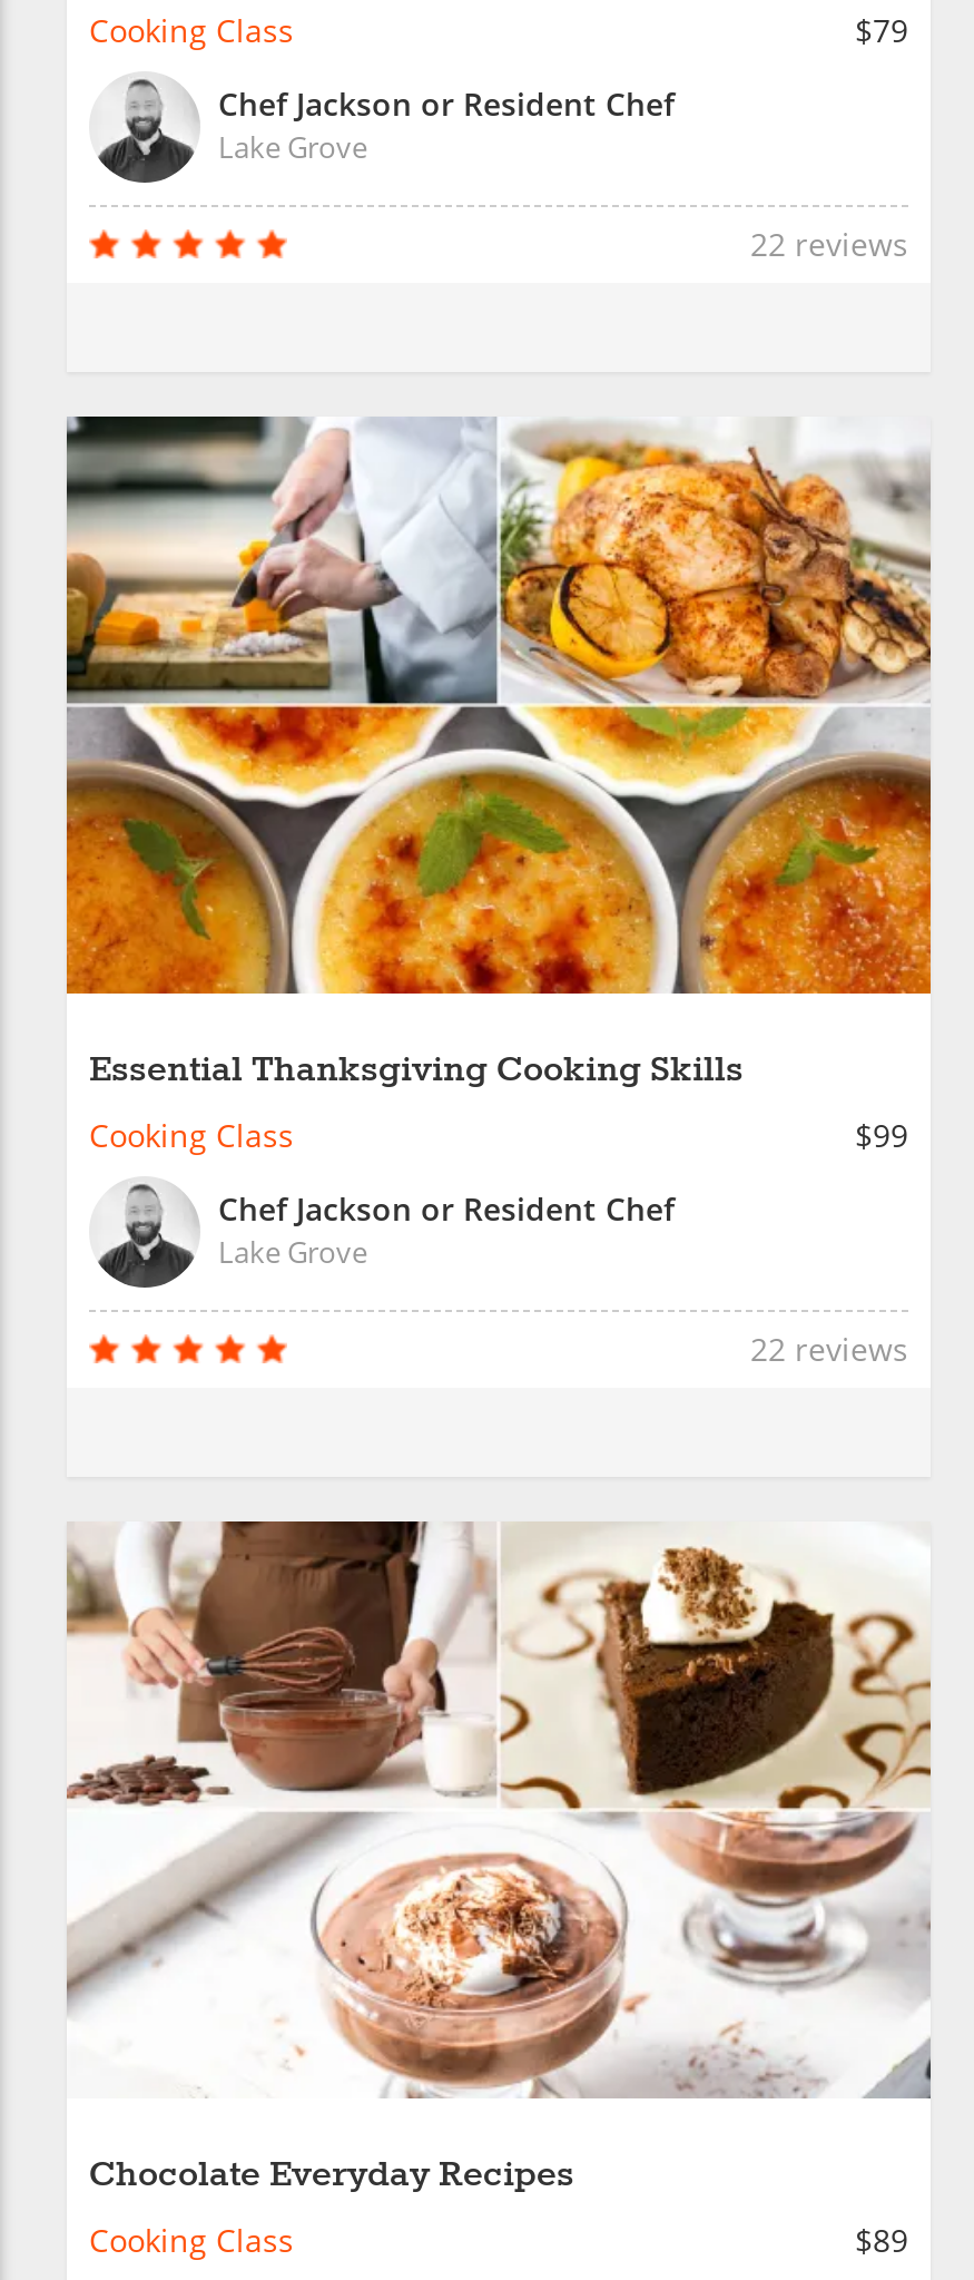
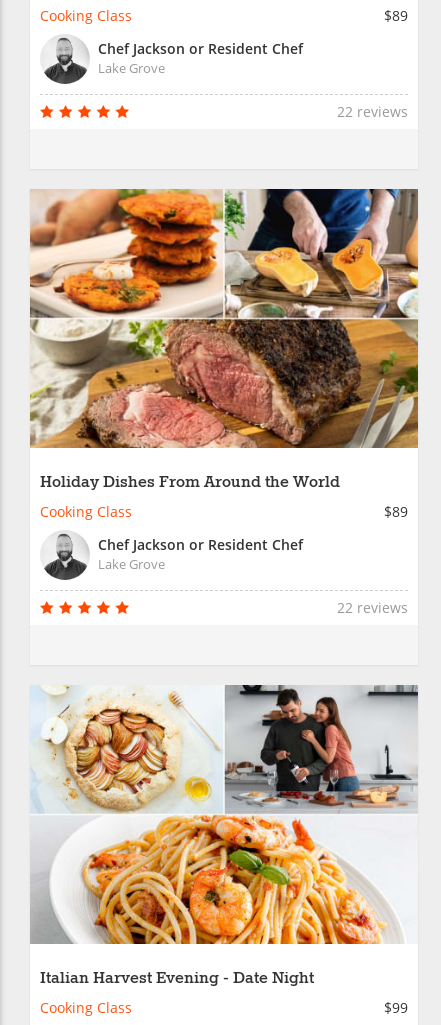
- $79
+ $89

- [image]
- Essential Thanksgiving Cooking Skills
+ [image]
+ Holiday Dishes From Around the World

- $99
+ $89

- [image]
- Chocolate Everyday Recipes
+ [image]
+ Italian Harvest Evening - Date Night

- $89
+ $99
